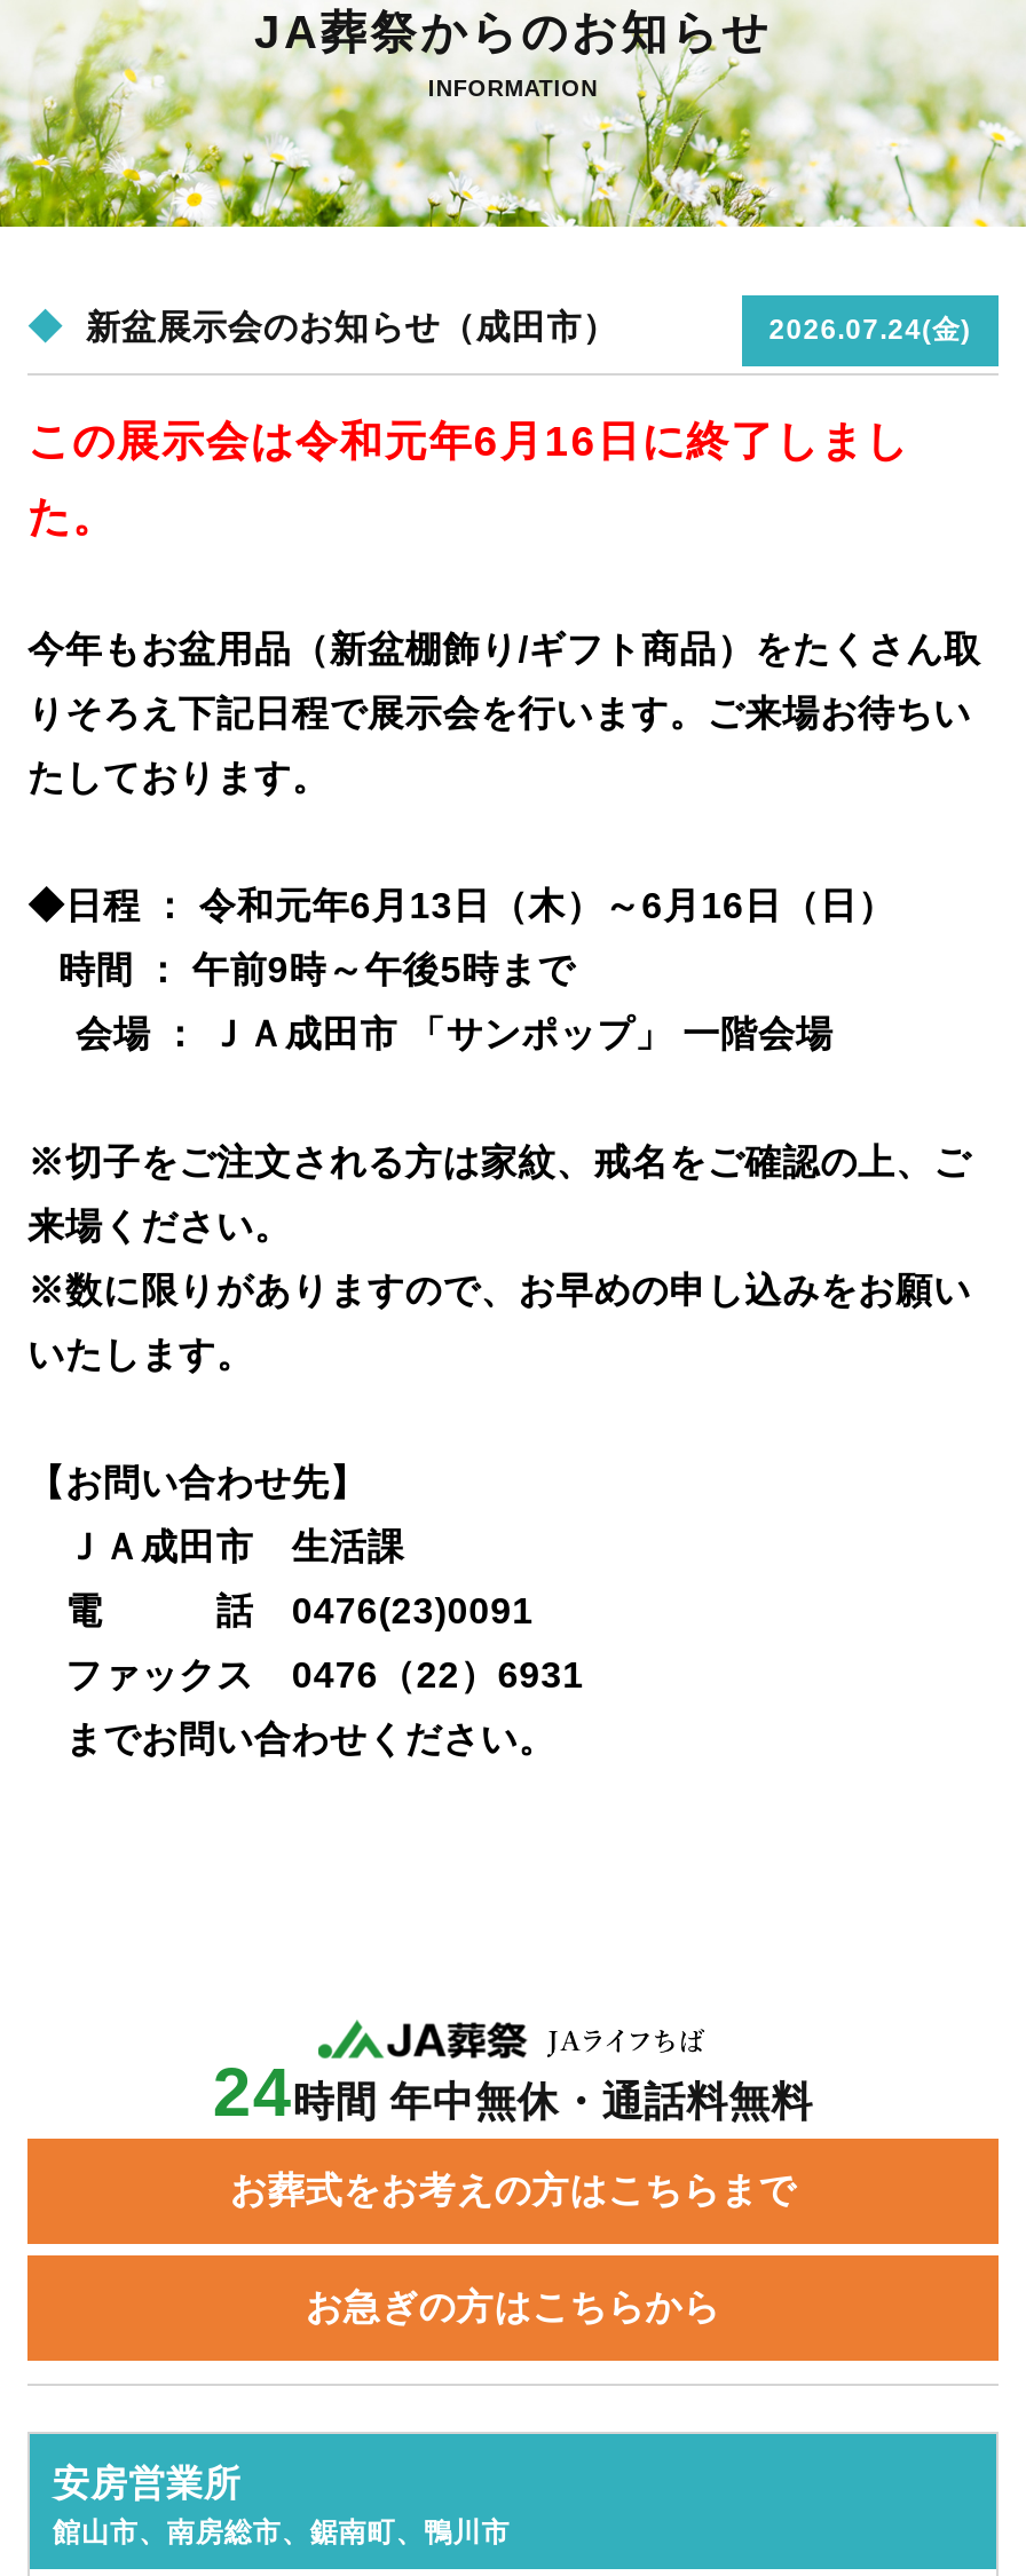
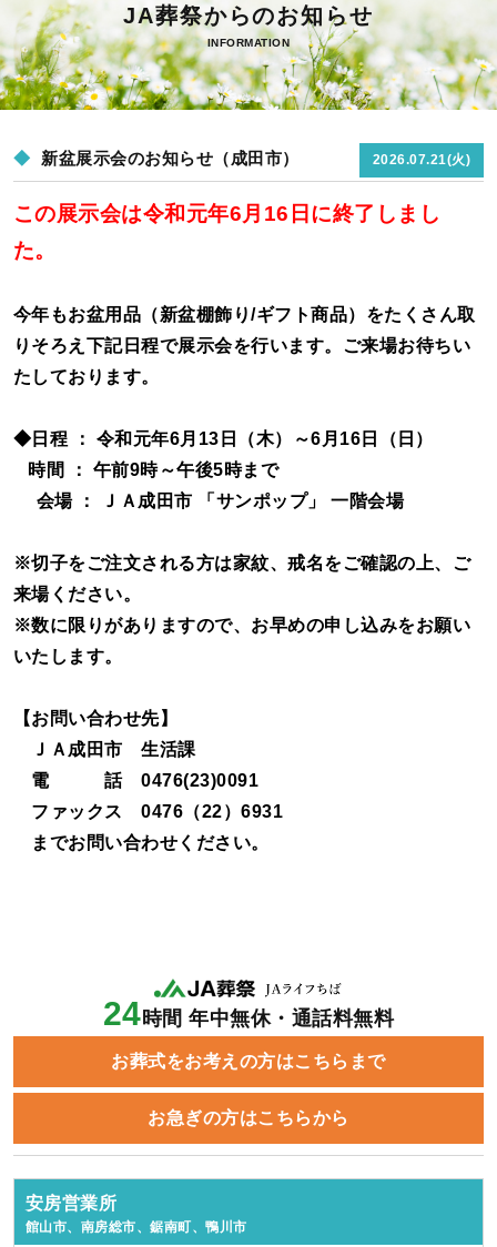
- 2026.07.24(金)
+ 2026.07.21(火)
